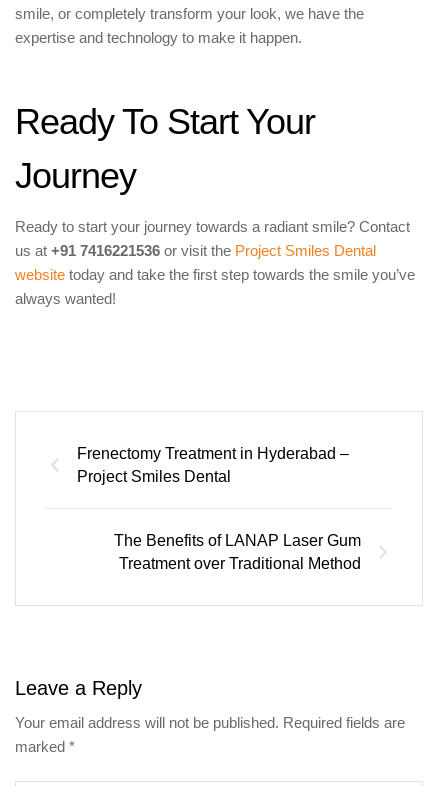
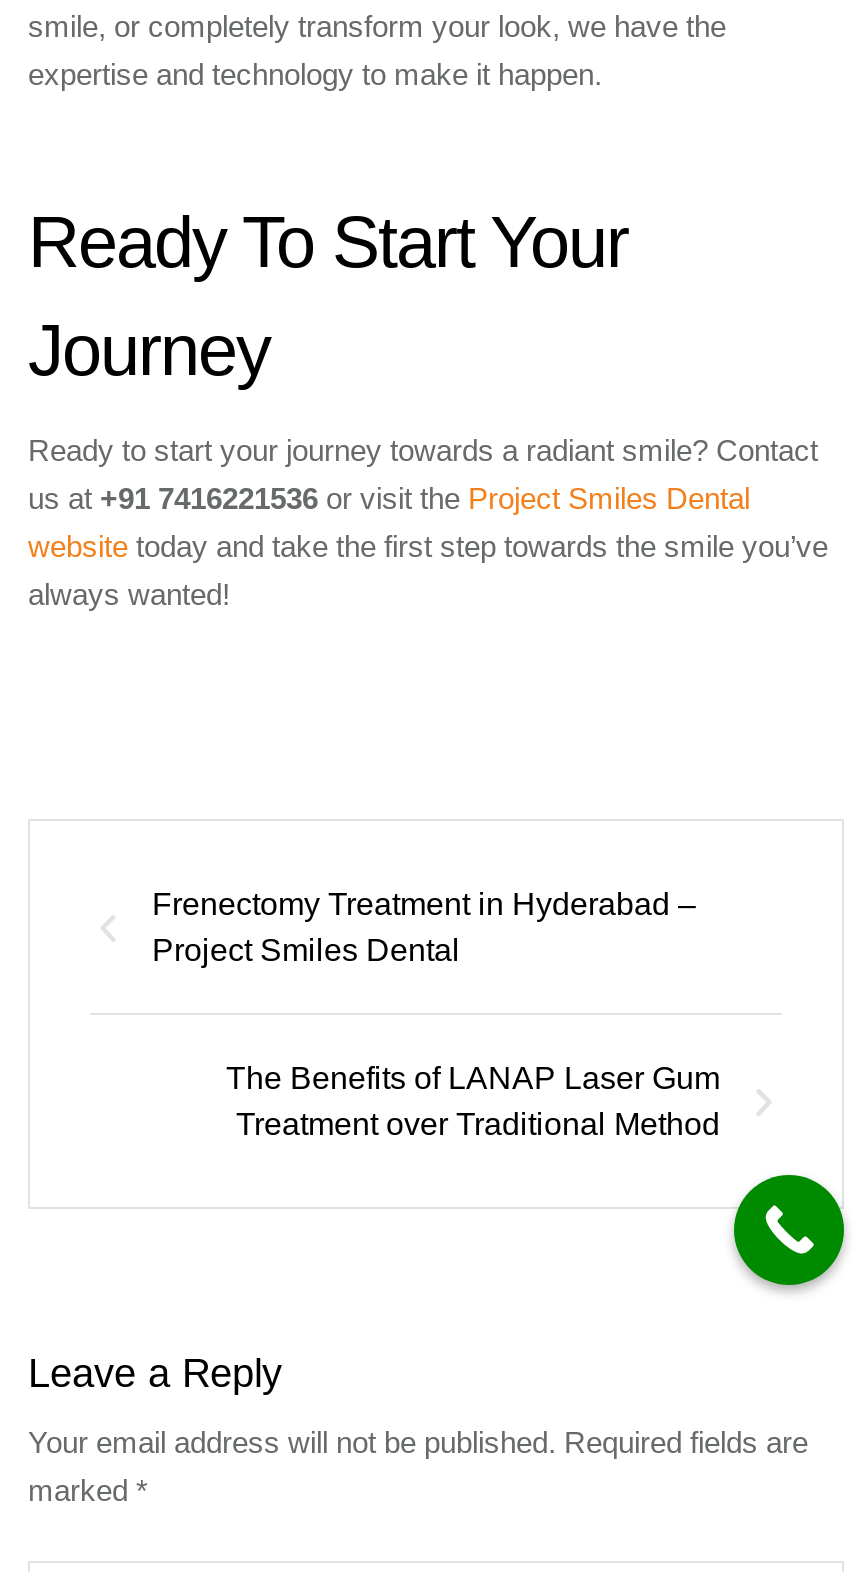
+ [image]
